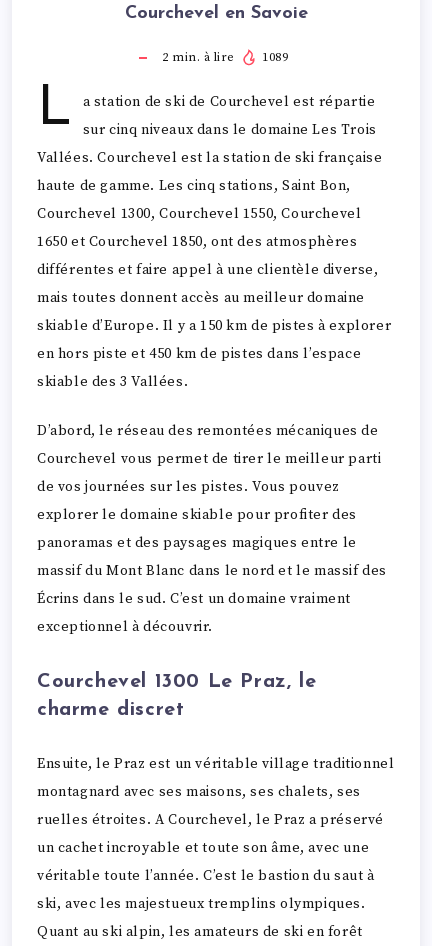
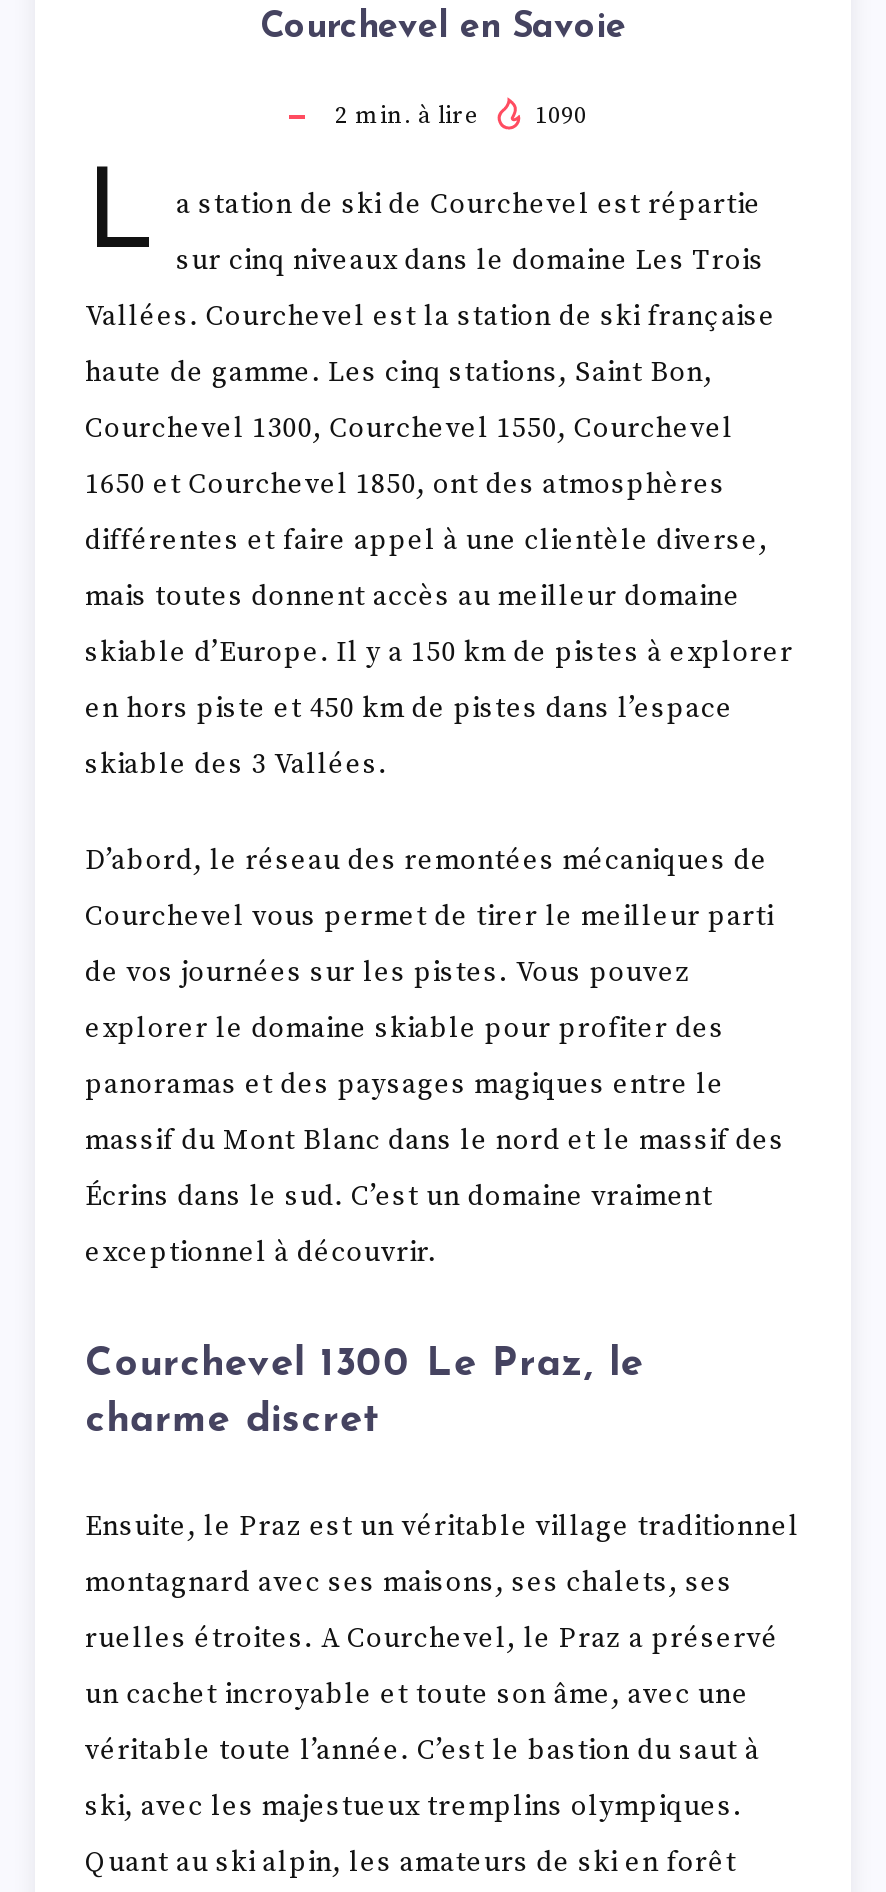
- 2 min. à lire 1089
+ 2 min. à lire 1090
